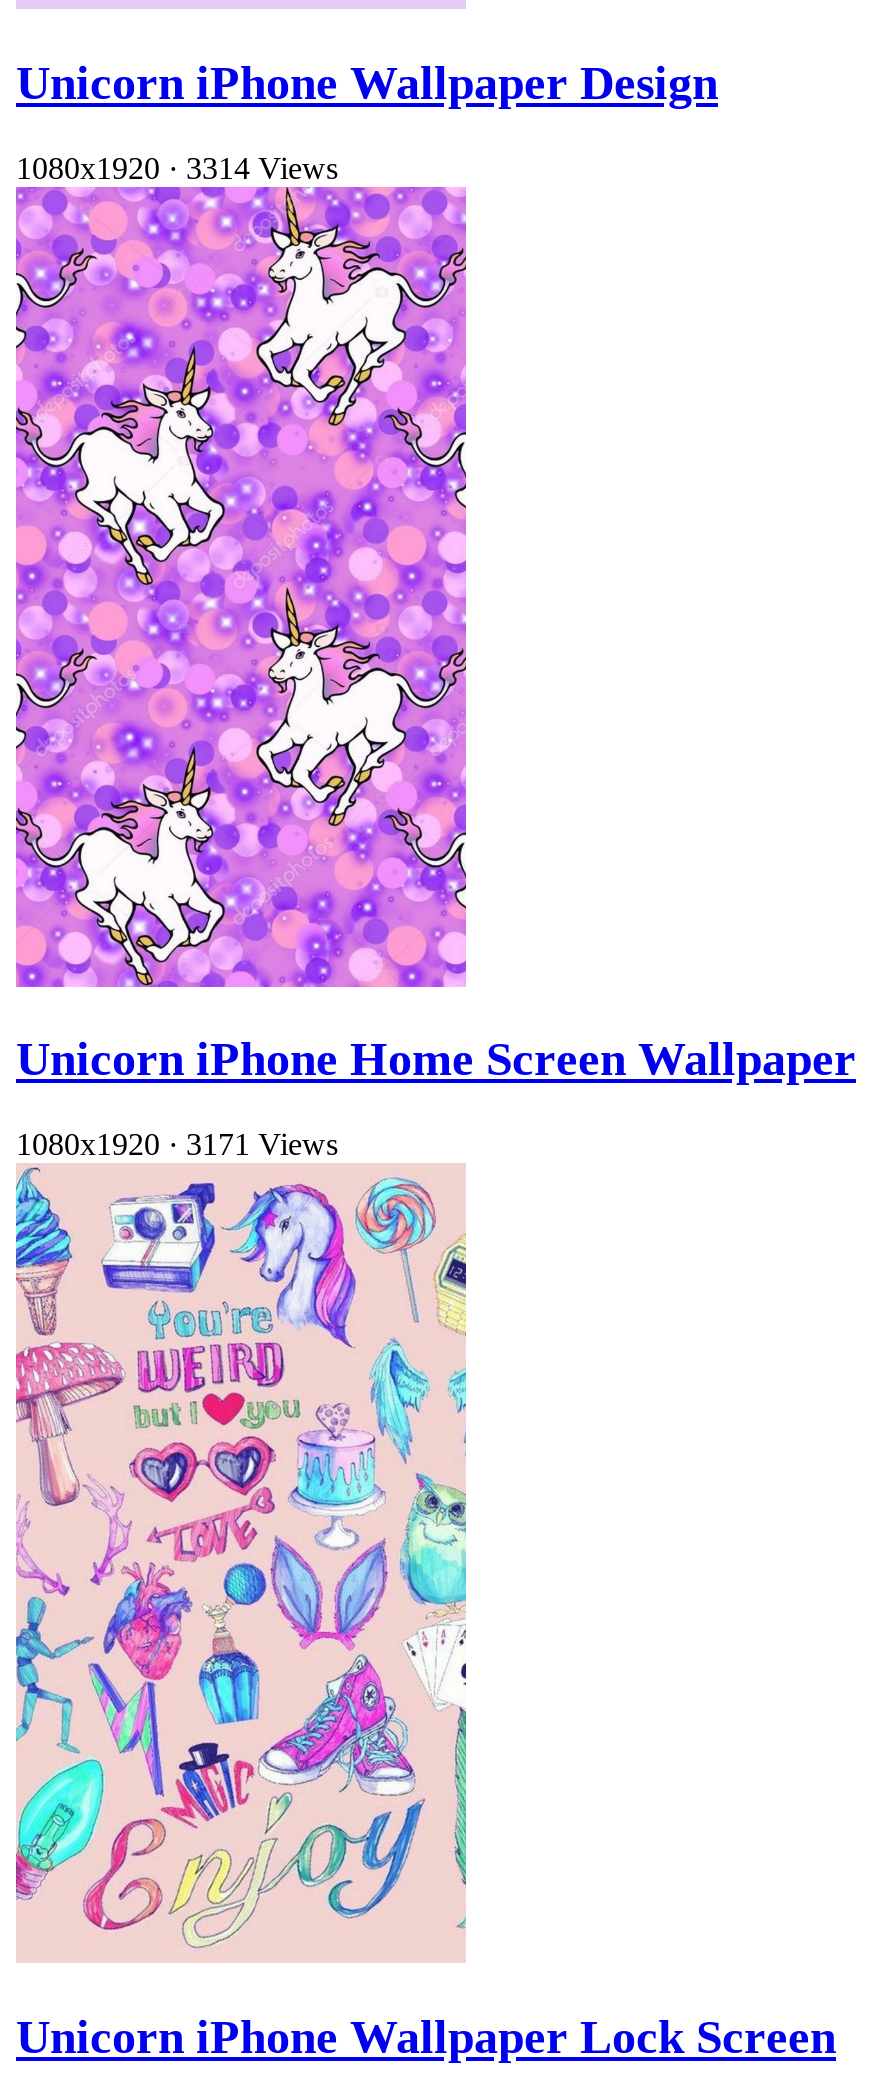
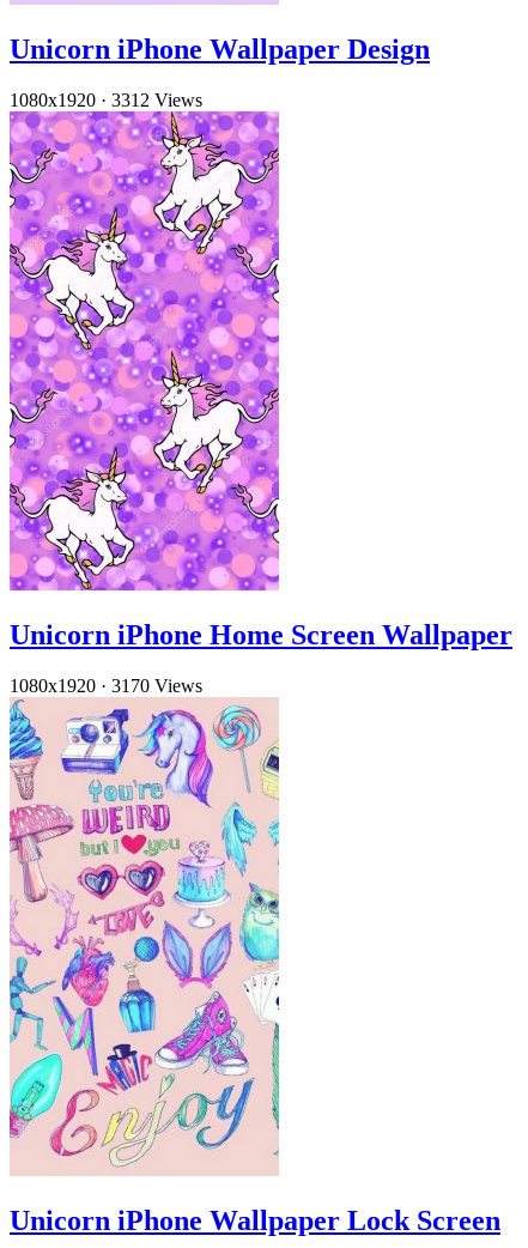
- 1080x1920 · 3314 Views
+ 1080x1920 · 3312 Views

- 1080x1920 · 3171 Views
+ 1080x1920 · 3170 Views
